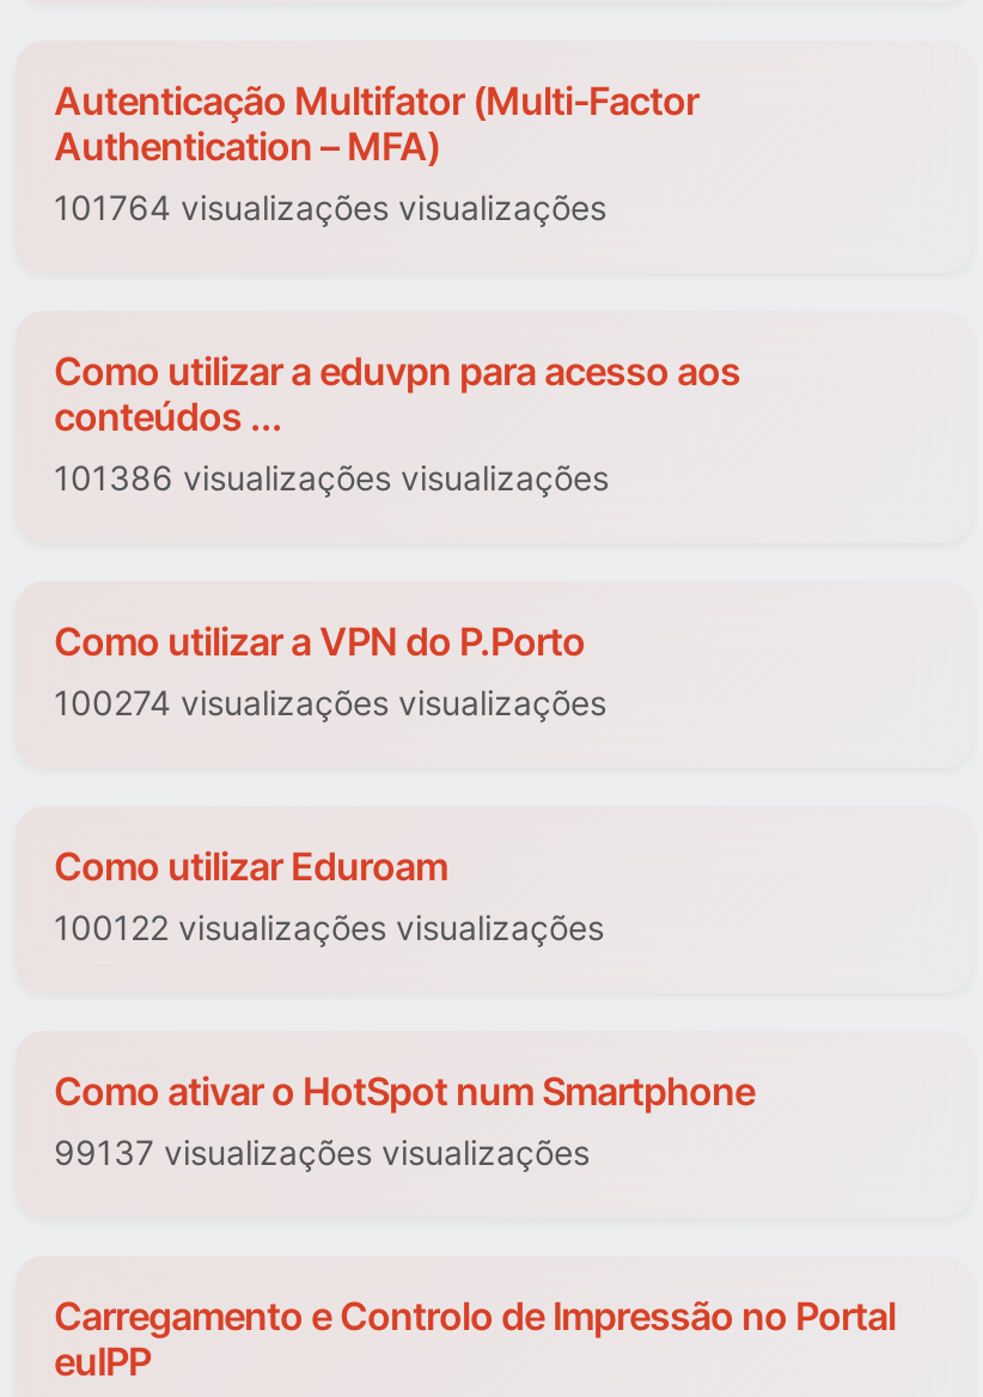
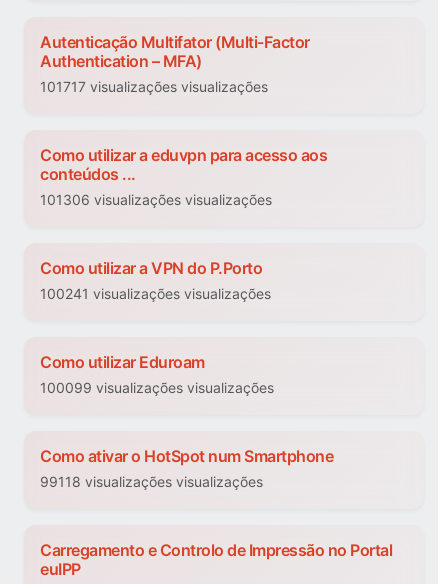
- 101764 visualizações visualizações
+ 101717 visualizações visualizações

- 101386 visualizações visualizações
+ 101306 visualizações visualizações

- 100274 visualizações visualizações
+ 100241 visualizações visualizações

- 100122 visualizações visualizações
+ 100099 visualizações visualizações

- 99137 visualizações visualizações
+ 99118 visualizações visualizações
